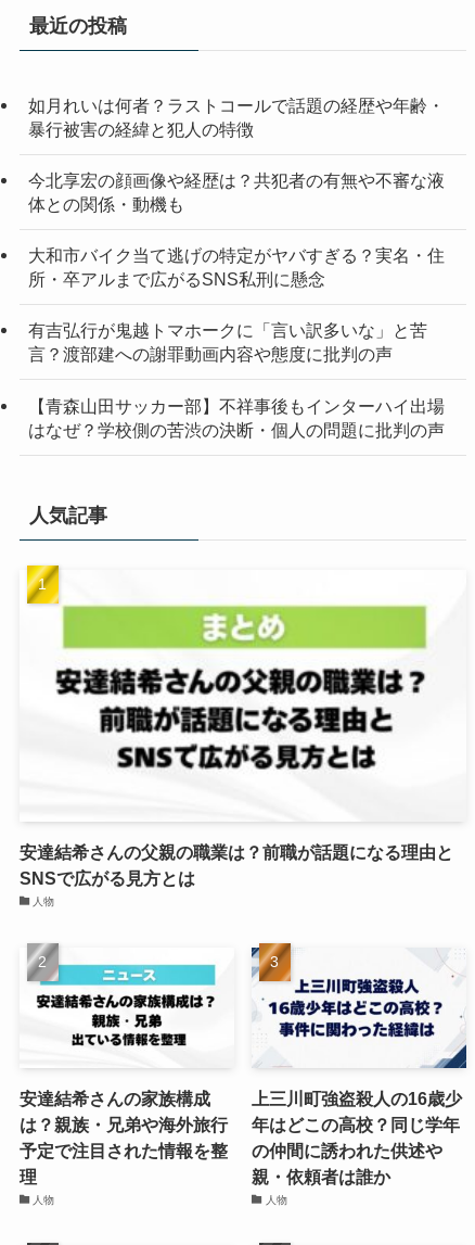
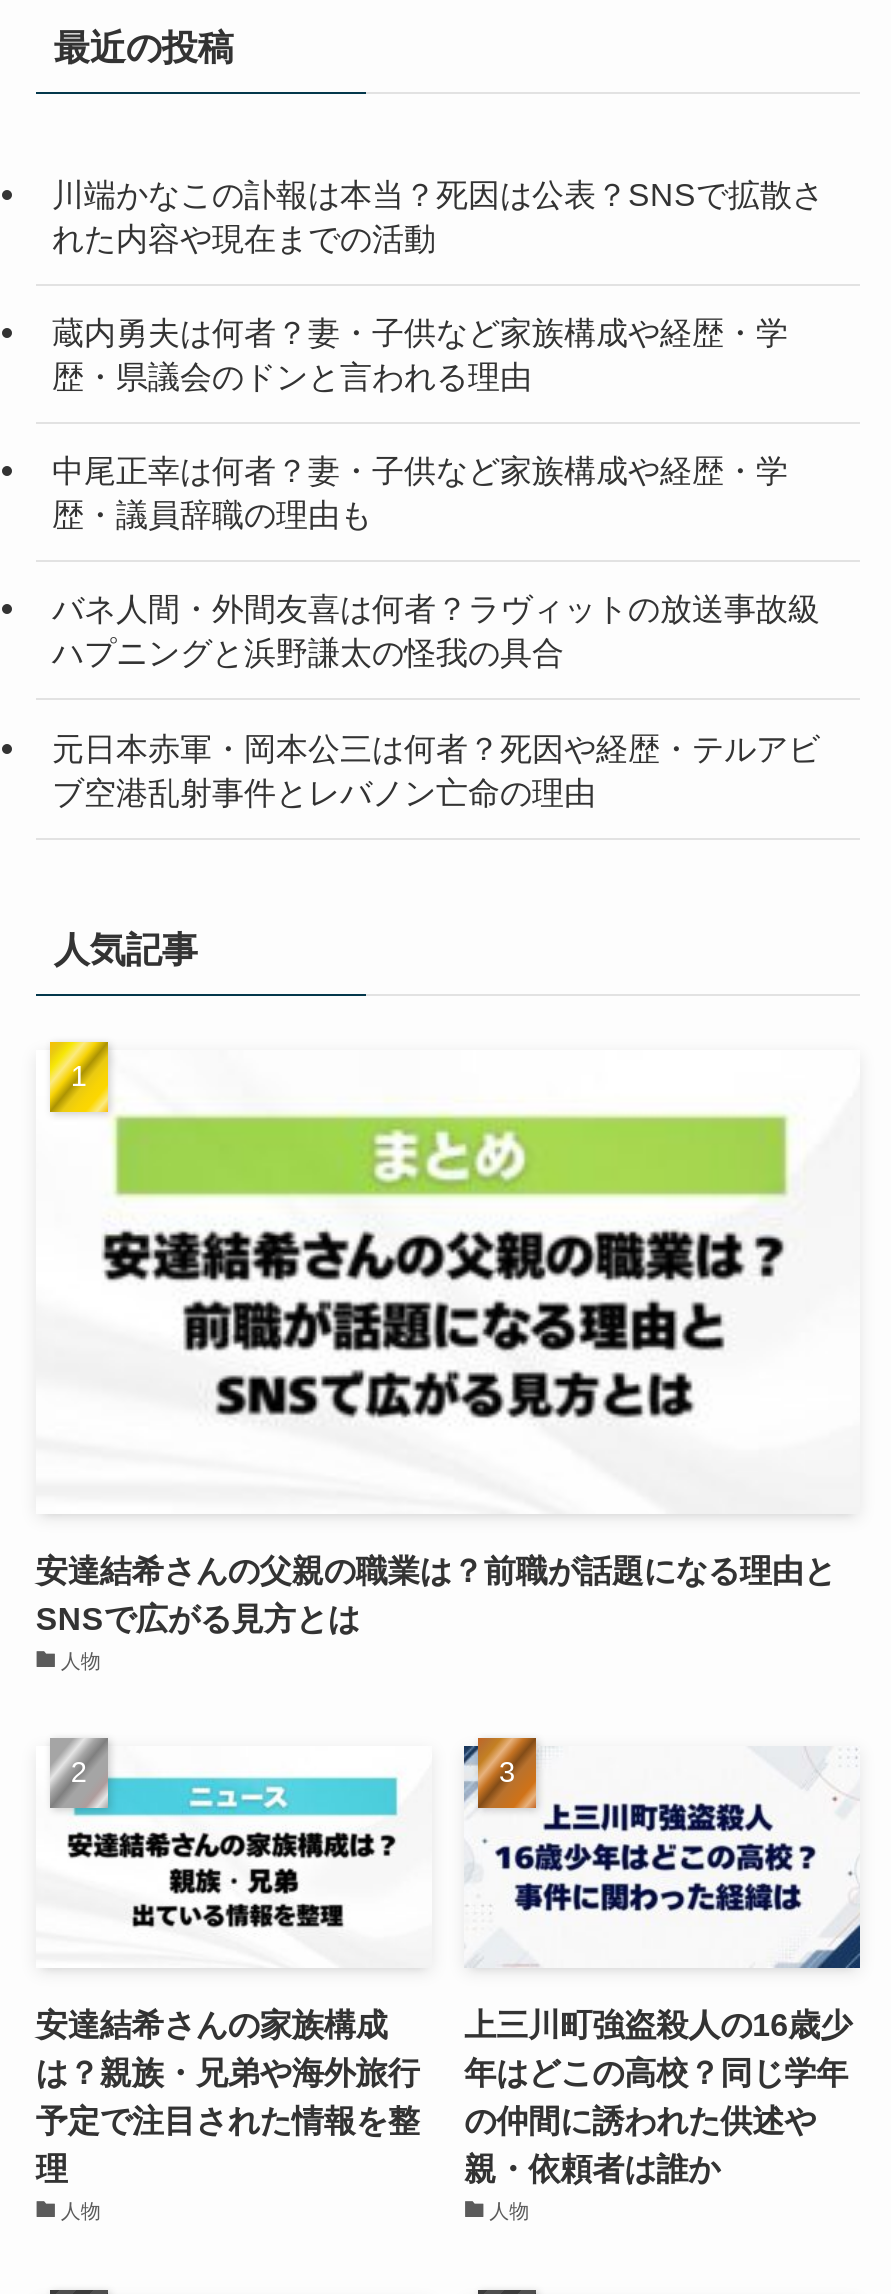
- 如月れいは何者？ラストコールで話題の経歴や年齢・
- 暴行被害の経緯と犯人の特徴
+ 川端かなこの訃報は本当？死因は公表？SNSで拡散さ
+ れた内容や現在までの活動

- 今北享宏の顔画像や経歴は？共犯者の有無や不審な液
- 体との関係・動機も
+ 蔵内勇夫は何者？妻・子供など家族構成や経歴・学
+ 歴・県議会のドンと言われる理由

- 大和市バイク当て逃げの特定がヤバすぎる？実名・住
- 所・卒アルまで広がるSNS私刑に懸念
+ 中尾正幸は何者？妻・子供など家族構成や経歴・学
+ 歴・議員辞職の理由も

- 有吉弘行が鬼越トマホークに「言い訳多いな」と苦
- 言？渡部建への謝罪動画内容や態度に批判の声
+ バネ人間・外間友喜は何者？ラヴィットの放送事故級
+ ハプニングと浜野謙太の怪我の具合

- 【青森山田サッカー部】不祥事後もインターハイ出場
- はなぜ？学校側の苦渋の決断・個人の問題に批判の声
+ 元日本赤軍・岡本公三は何者？死因や経歴・テルアビ
+ ブ空港乱射事件とレバノン亡命の理由
